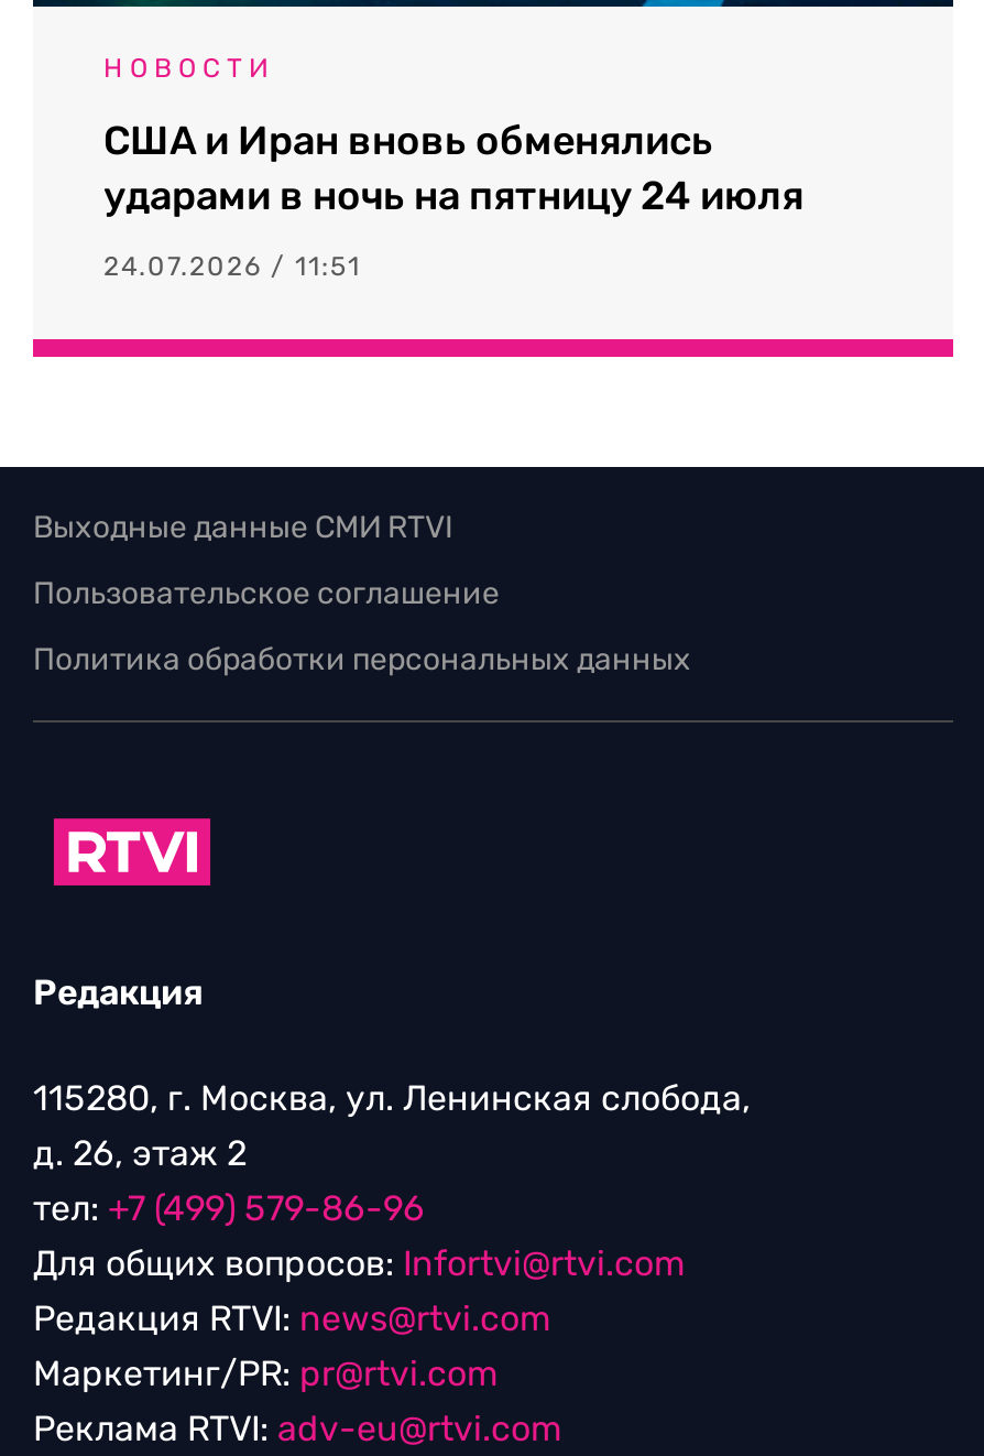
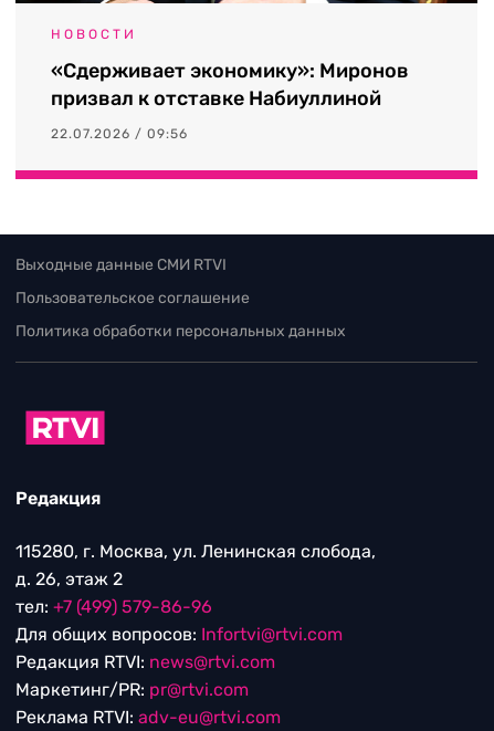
- США и Иран вновь обменялись
- ударами в ночь на пятницу 24 июля
+ «Сдерживает экономику»: Миронов
+ призвал к отставке Набиуллиной

- 24.07.2026 / 11:51
+ 22.07.2026 / 09:56
